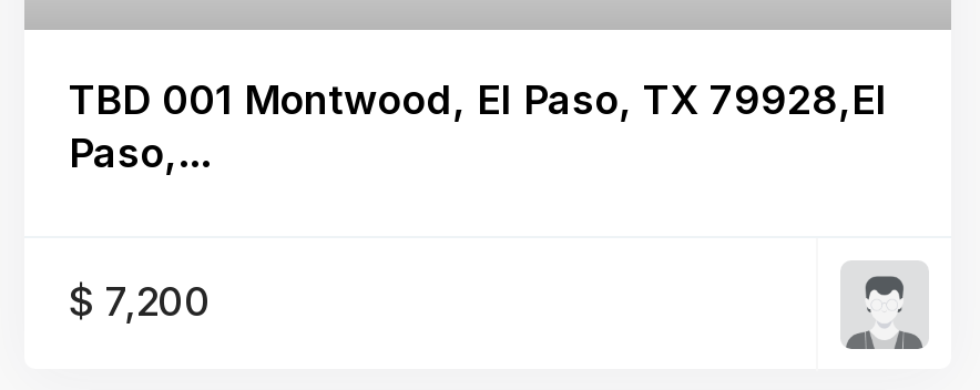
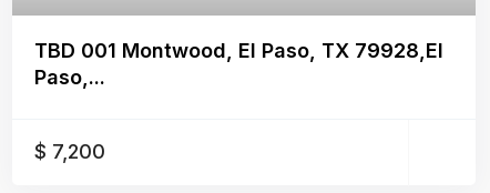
- [image]
